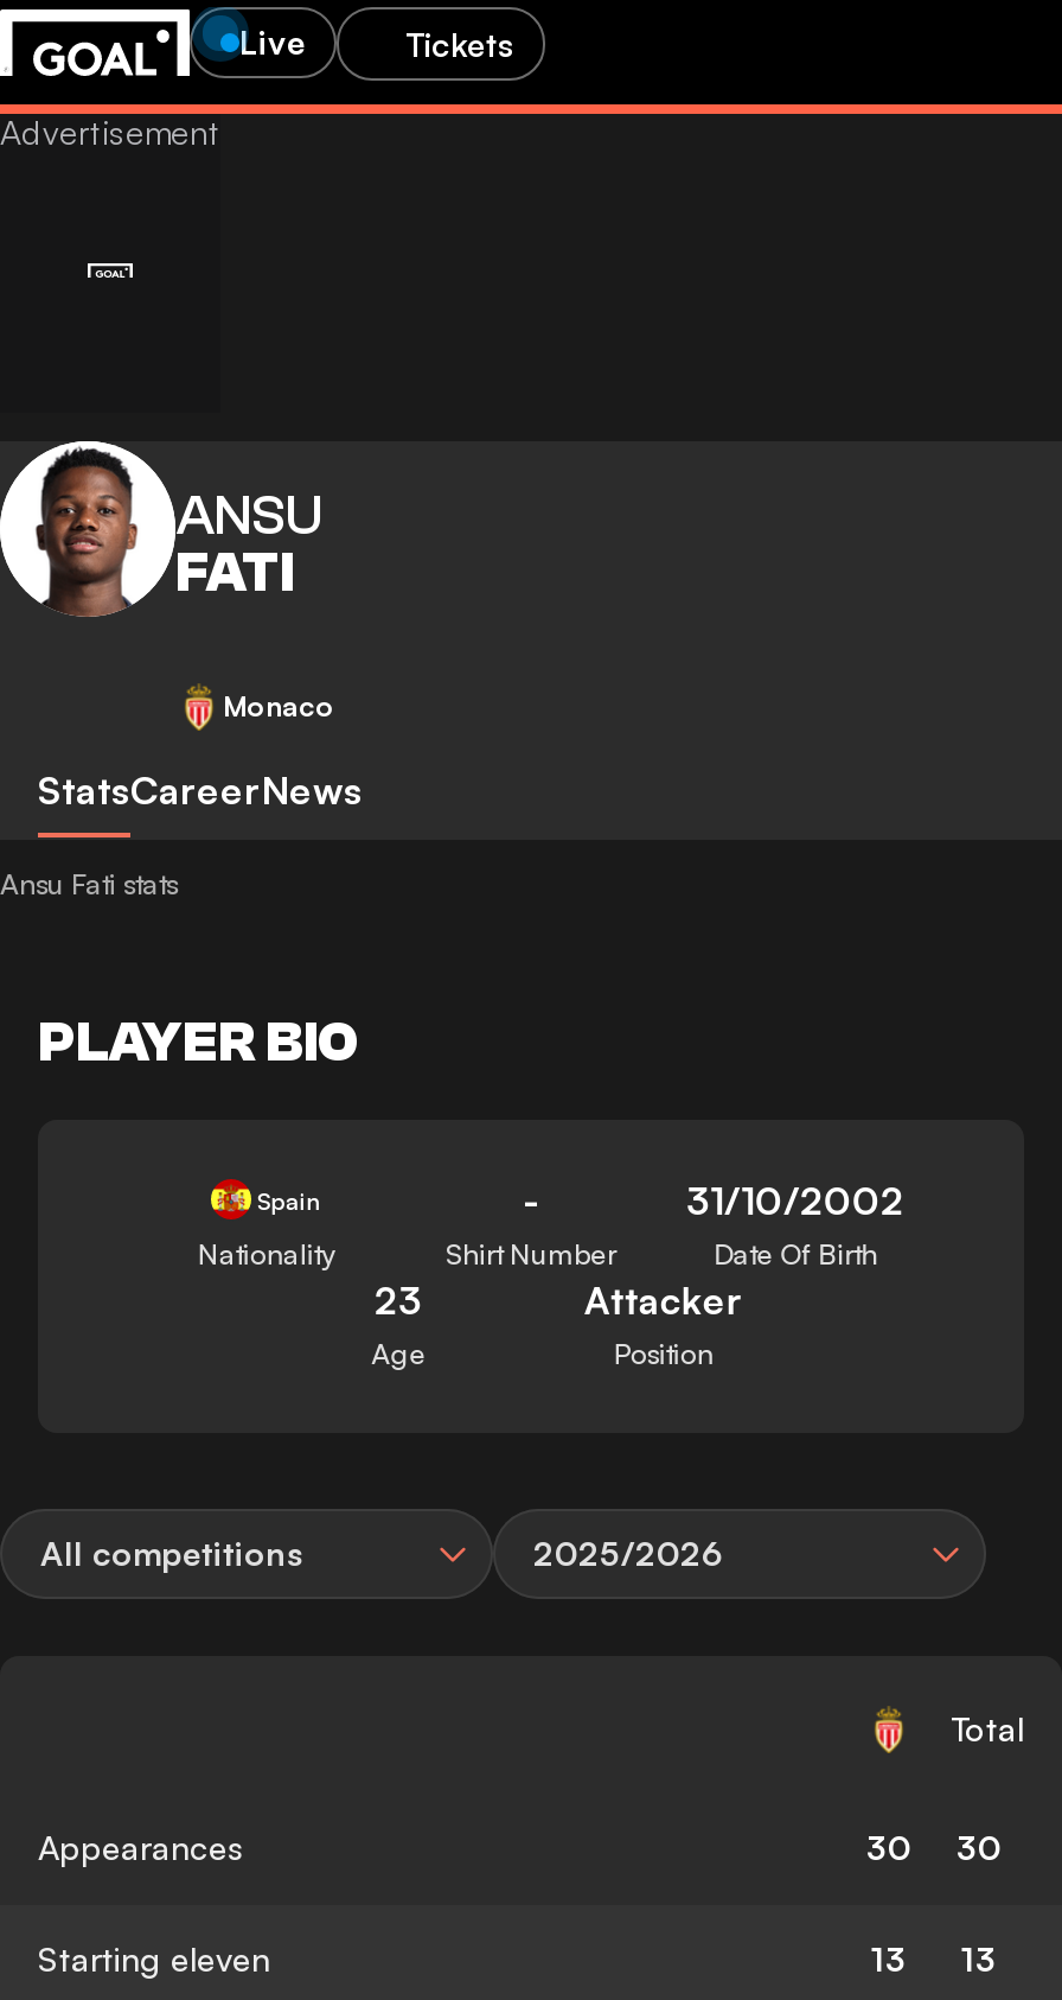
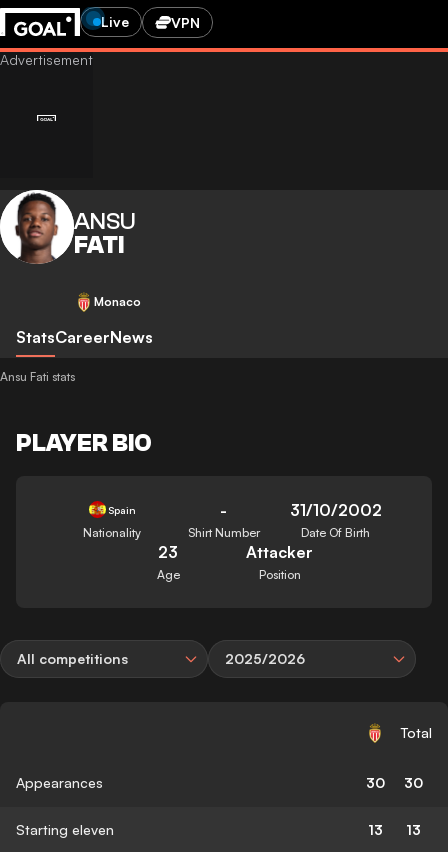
- Tickets
+ VPN
